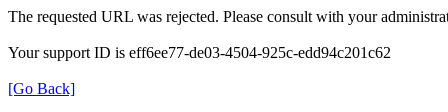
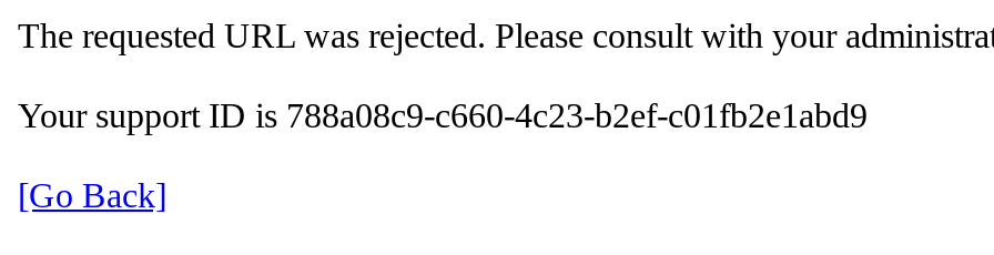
- Your support ID is eff6ee77-de03-4504-925c-edd94c201c62
+ Your support ID is 788a08c9-c660-4c23-b2ef-c01fb2e1abd9
